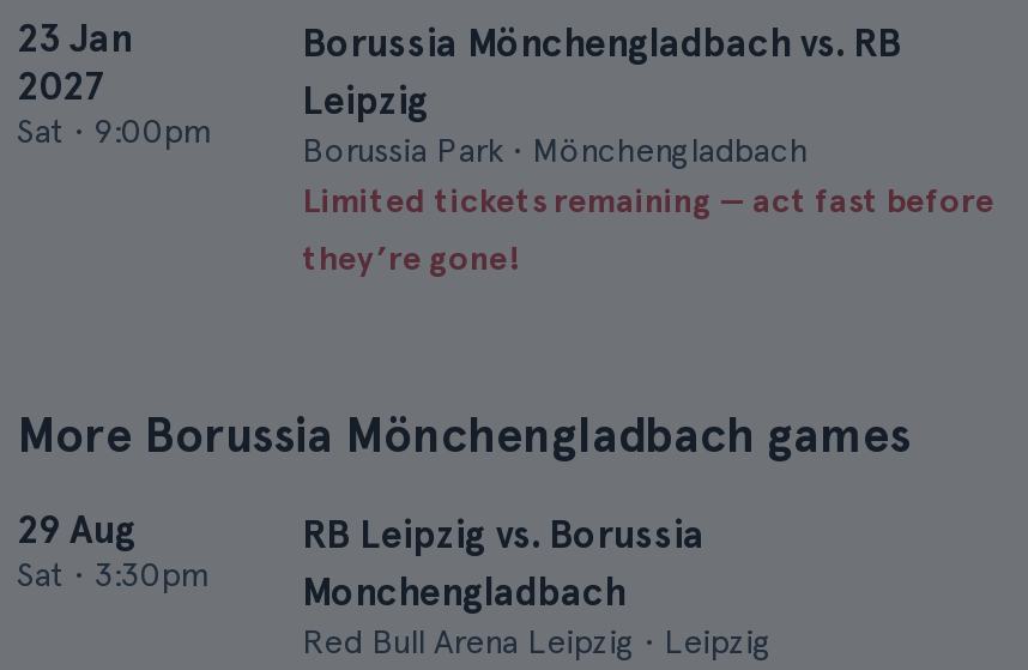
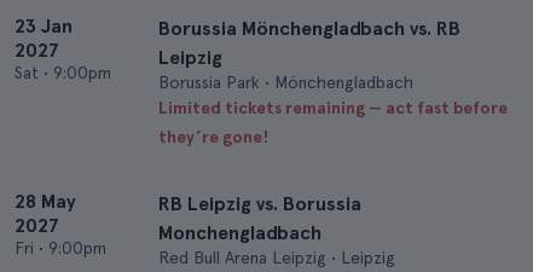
- More Borussia Mönchengladbach games
- 29 Aug
- Sat • 3:30pm
+ 28 May
+ 2027
+ Fri • 9:00pm
